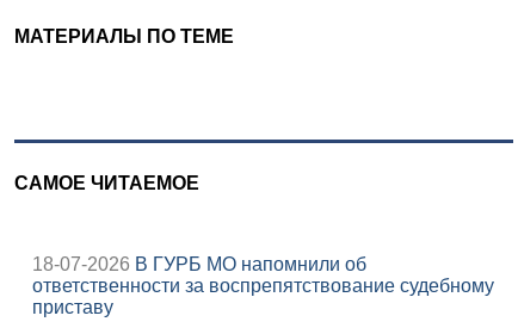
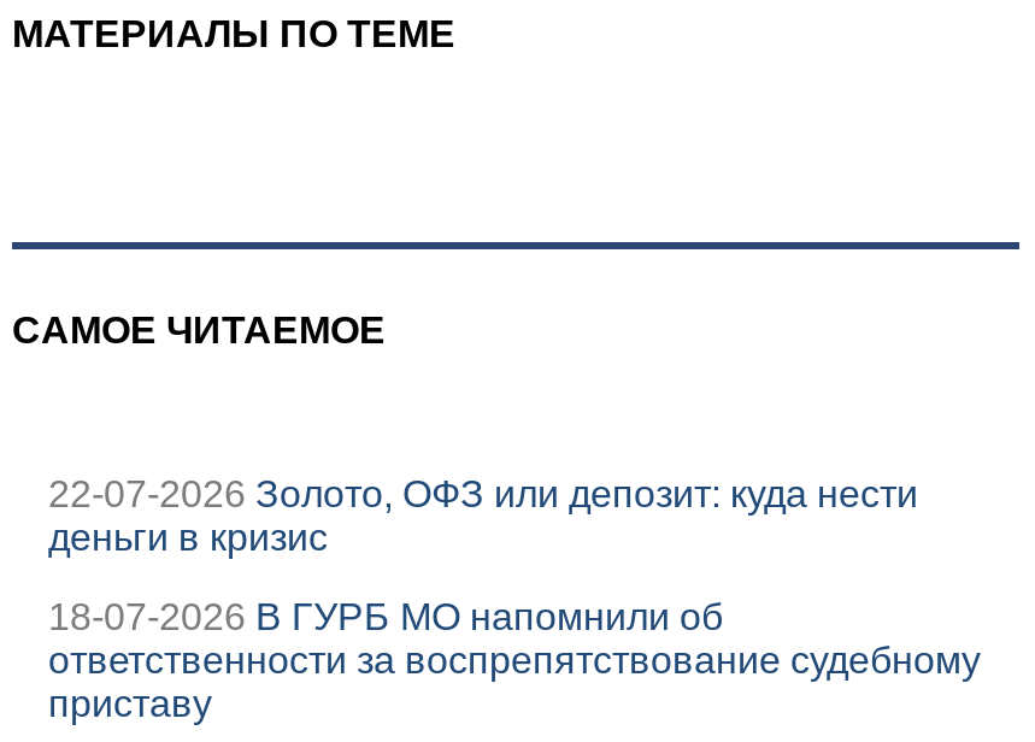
+ 22-07-2026 Золото, ОФЗ или депозит: куда нести
+ деньги в кризис
